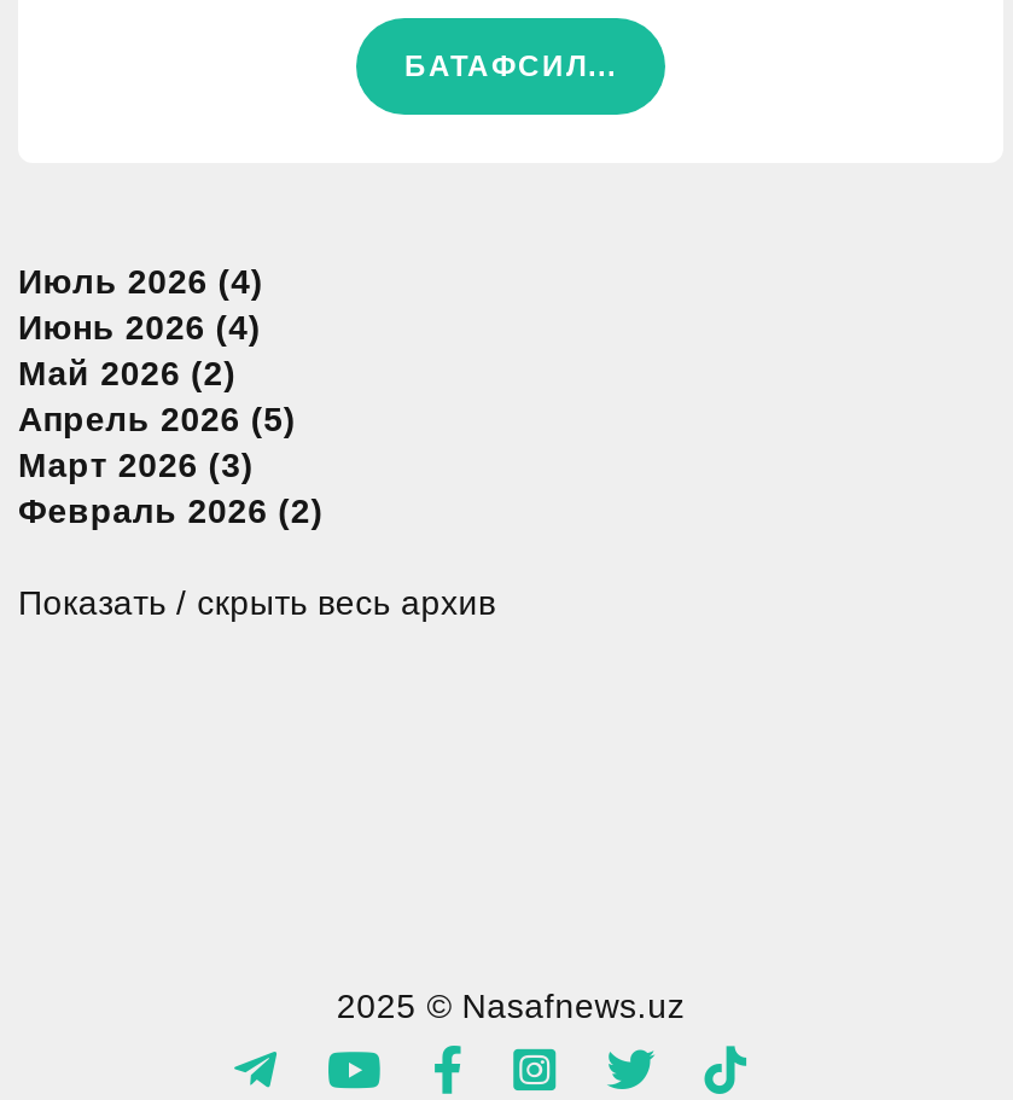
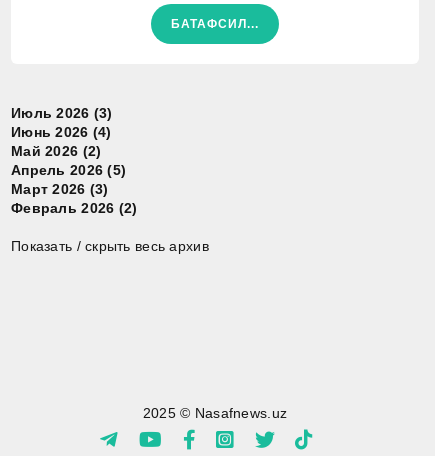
- Июль 2026 (4)
+ Июль 2026 (3)
